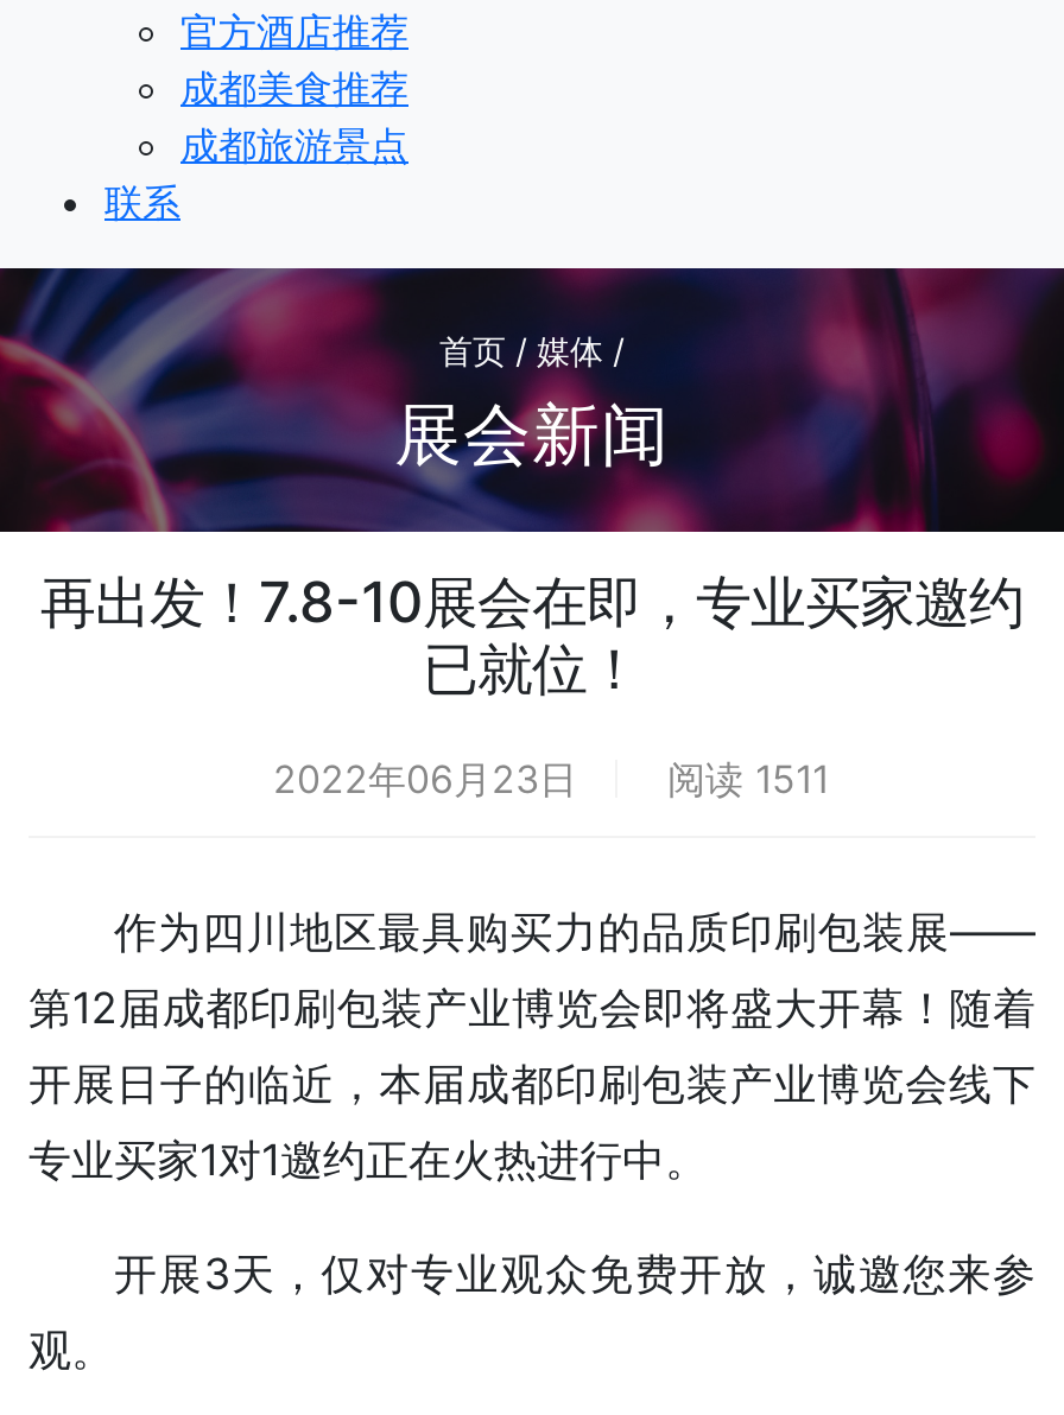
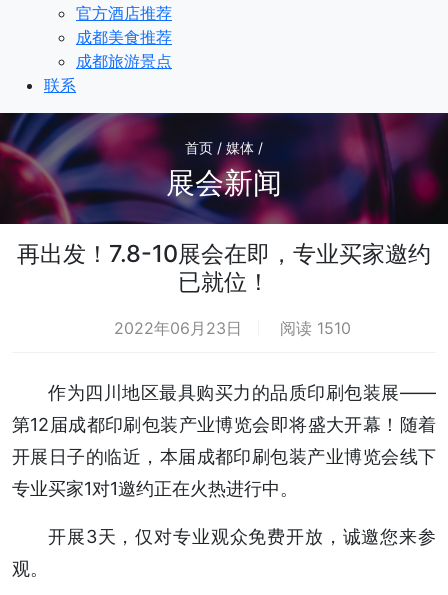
- 2022年06月23日 阅读 1511
+ 2022年06月23日 阅读 1510
